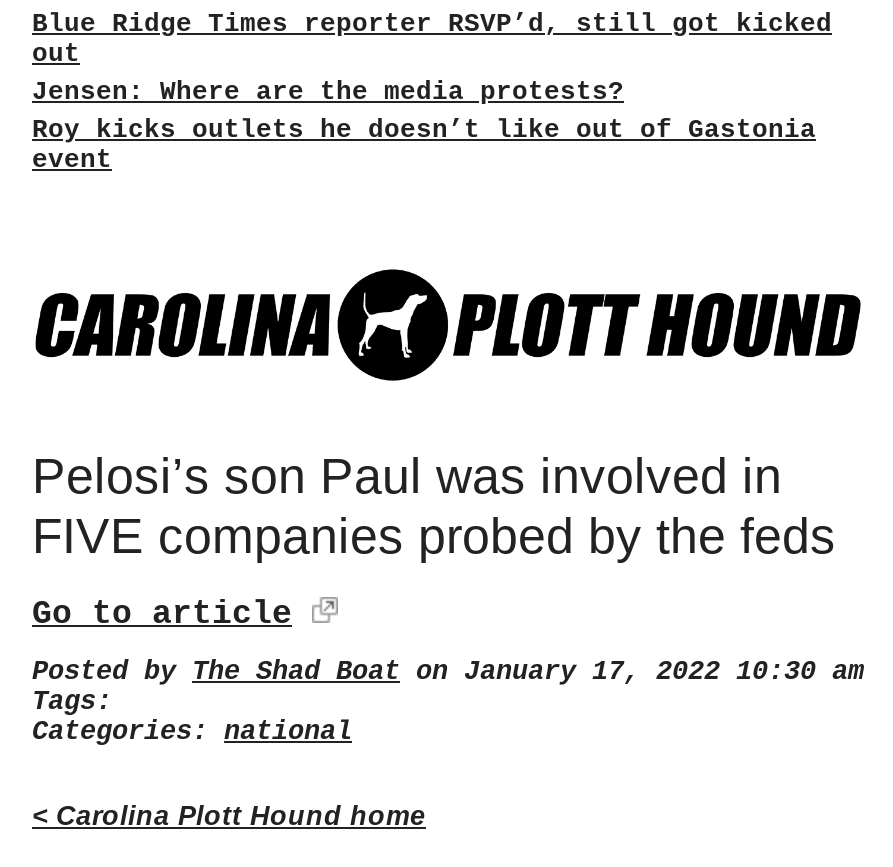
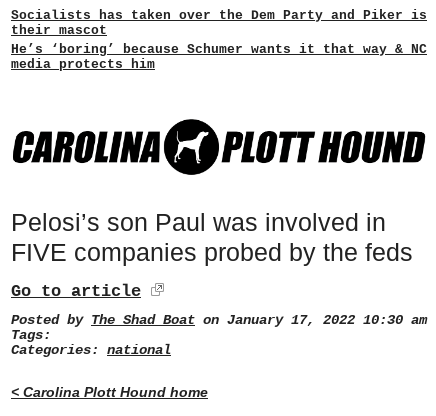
- Blue Ridge Times reporter RSVP’d, still got kicked
- out
- Jensen: Where are the media protests?
- Roy kicks outlets he doesn’t like out of Gastonia
- event
+ Socialists has taken over the Dem Party and Piker is
+ their mascot
+ He’s ‘boring’ because Schumer wants it that way & NC
+ media protects him
